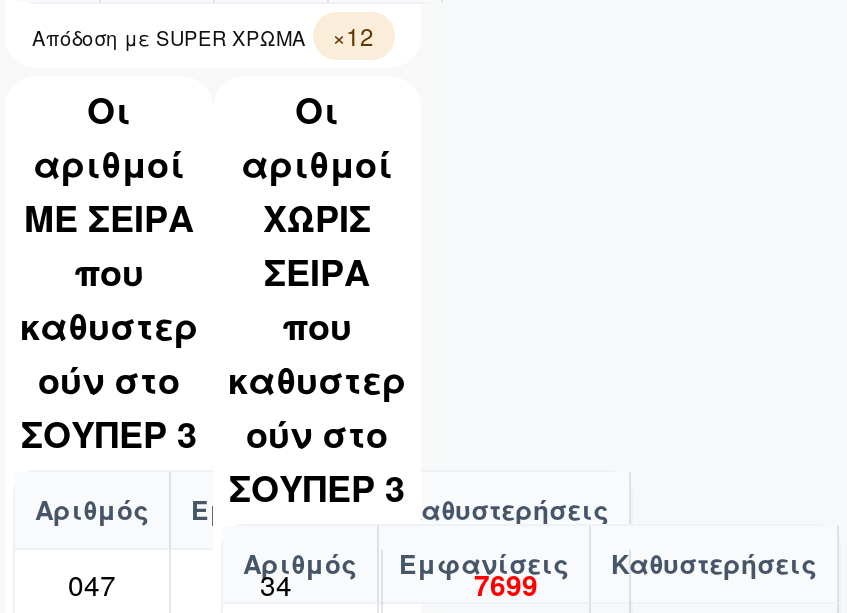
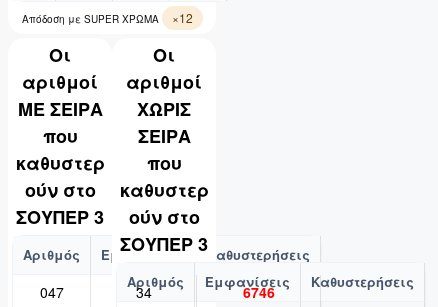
- 7699
+ 6746
